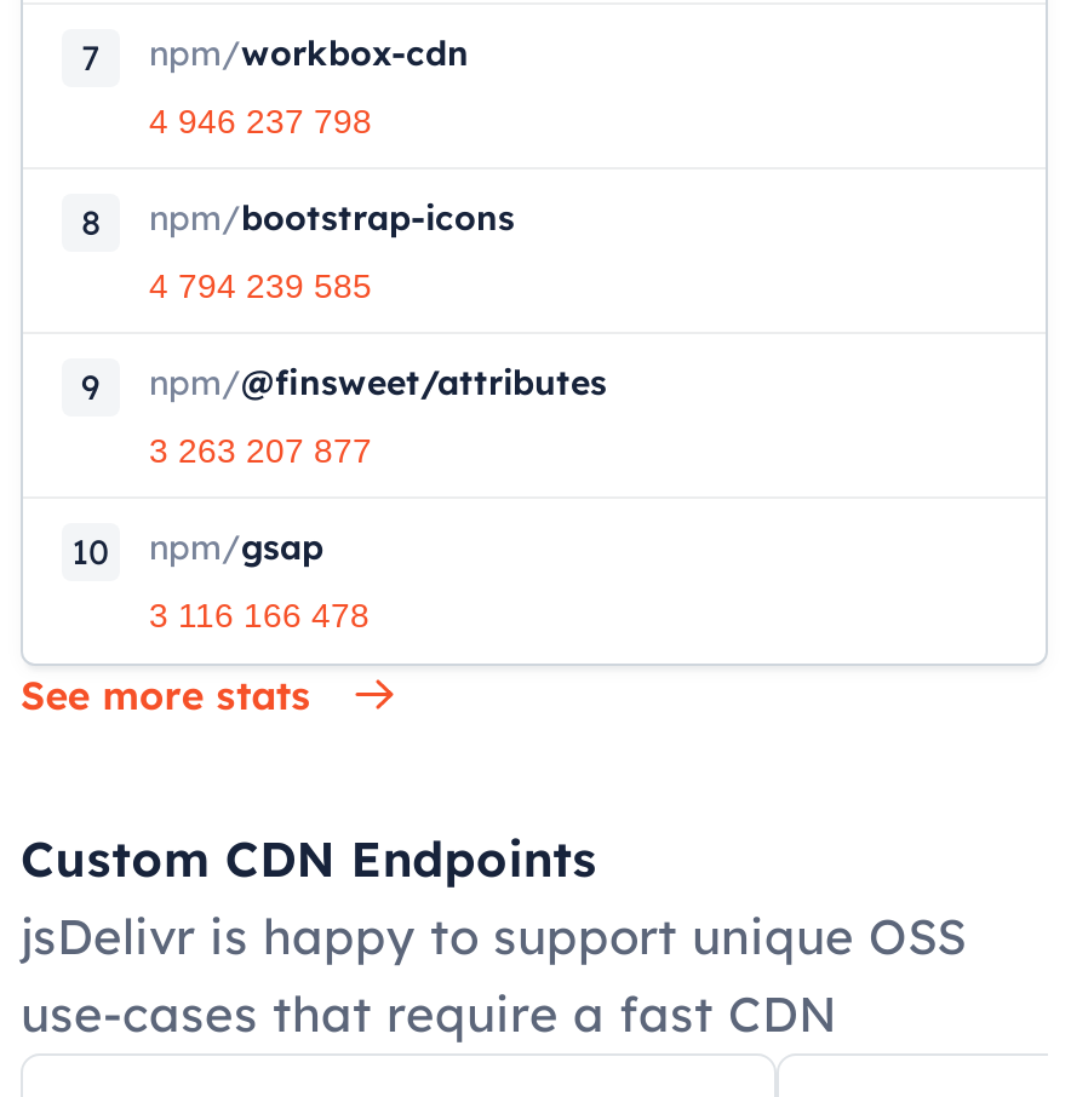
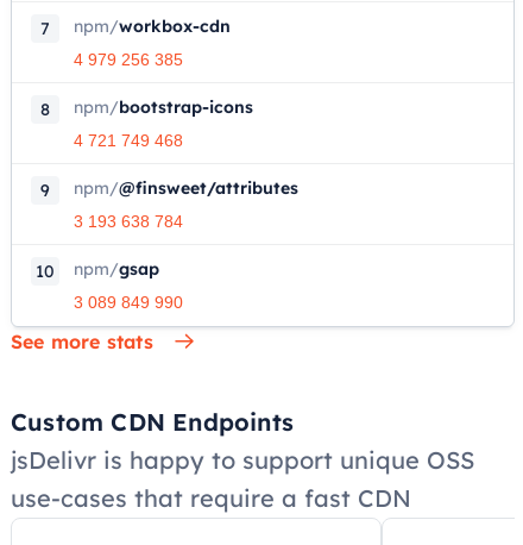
- 4 946 237 798
+ 4 979 256 385

- 4 794 239 585
+ 4 721 749 468

- 3 263 207 877
+ 3 193 638 784

- 3 116 166 478
+ 3 089 849 990
